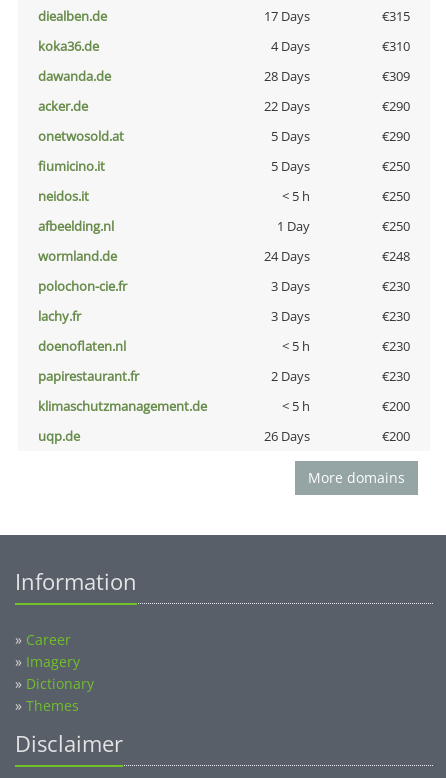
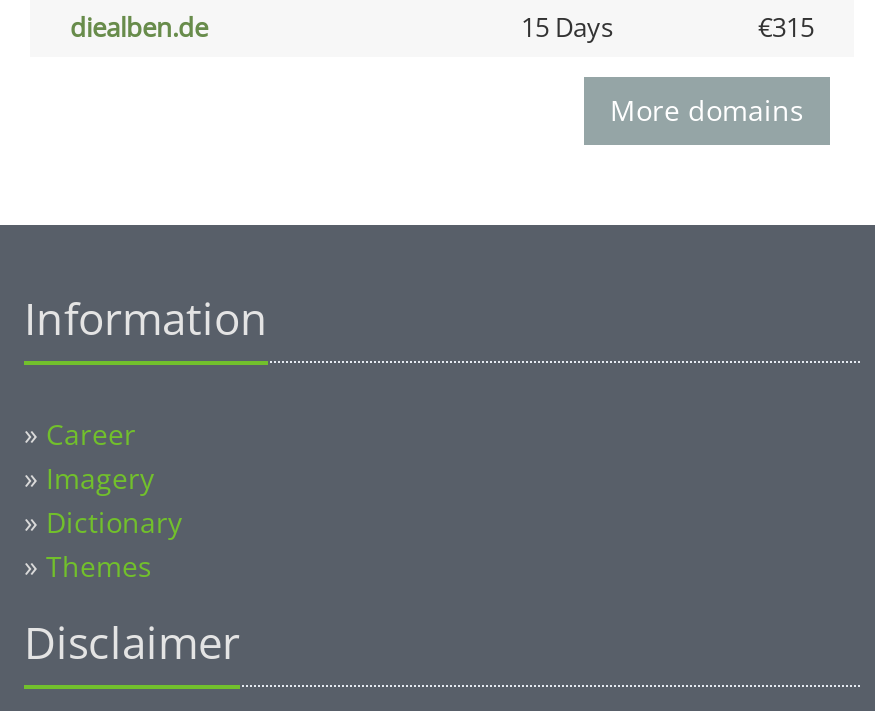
- 17 Days
+ 15 Days

- koka36.de
- 4 Days
- €310
- dawanda.de
- 28 Days
- €309
- acker.de
- 22 Days
- €290
- onetwosold.at
- 5 Days
- €290
- fiumicino.it
- 5 Days
- €250
- neidos.it
- < 5 h
- €250
- afbeelding.nl
- 1 Day
- €250
- wormland.de
- 24 Days
- €248
- polochon-cie.fr
- 3 Days
- €230
- lachy.fr
- 3 Days
- €230
- doenoflaten.nl
- < 5 h
- €230
- papirestaurant.fr
- 2 Days
- €230
- klimaschutzmanagement.de
- < 5 h
- €200
- uqp.de
- 26 Days
- €200
